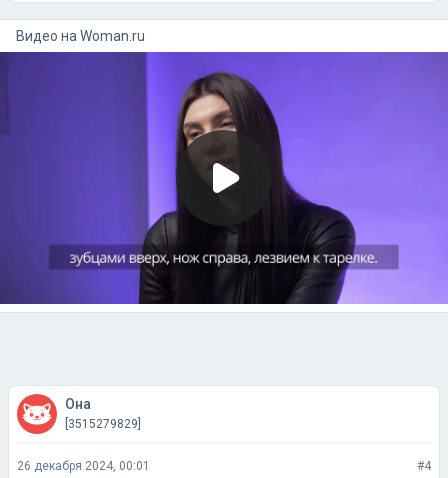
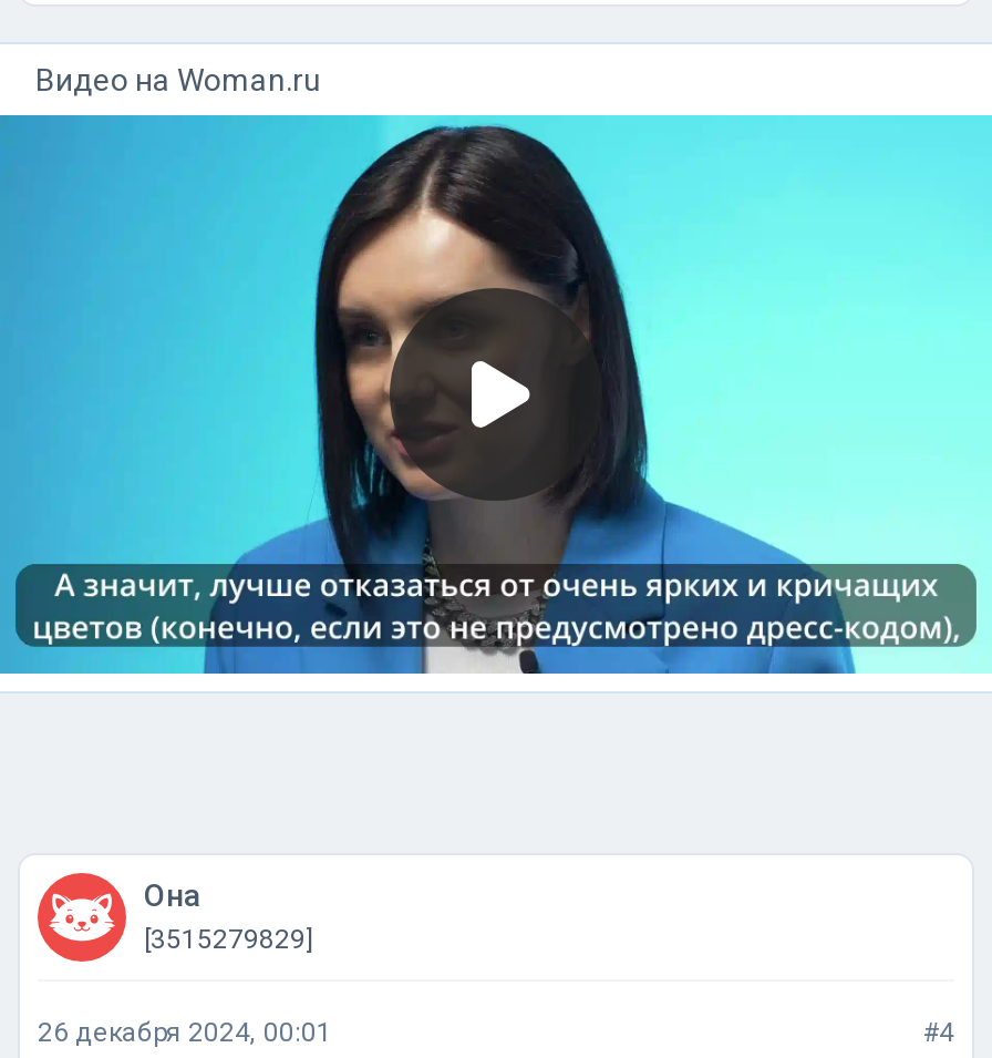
- [image]
+ [image]
